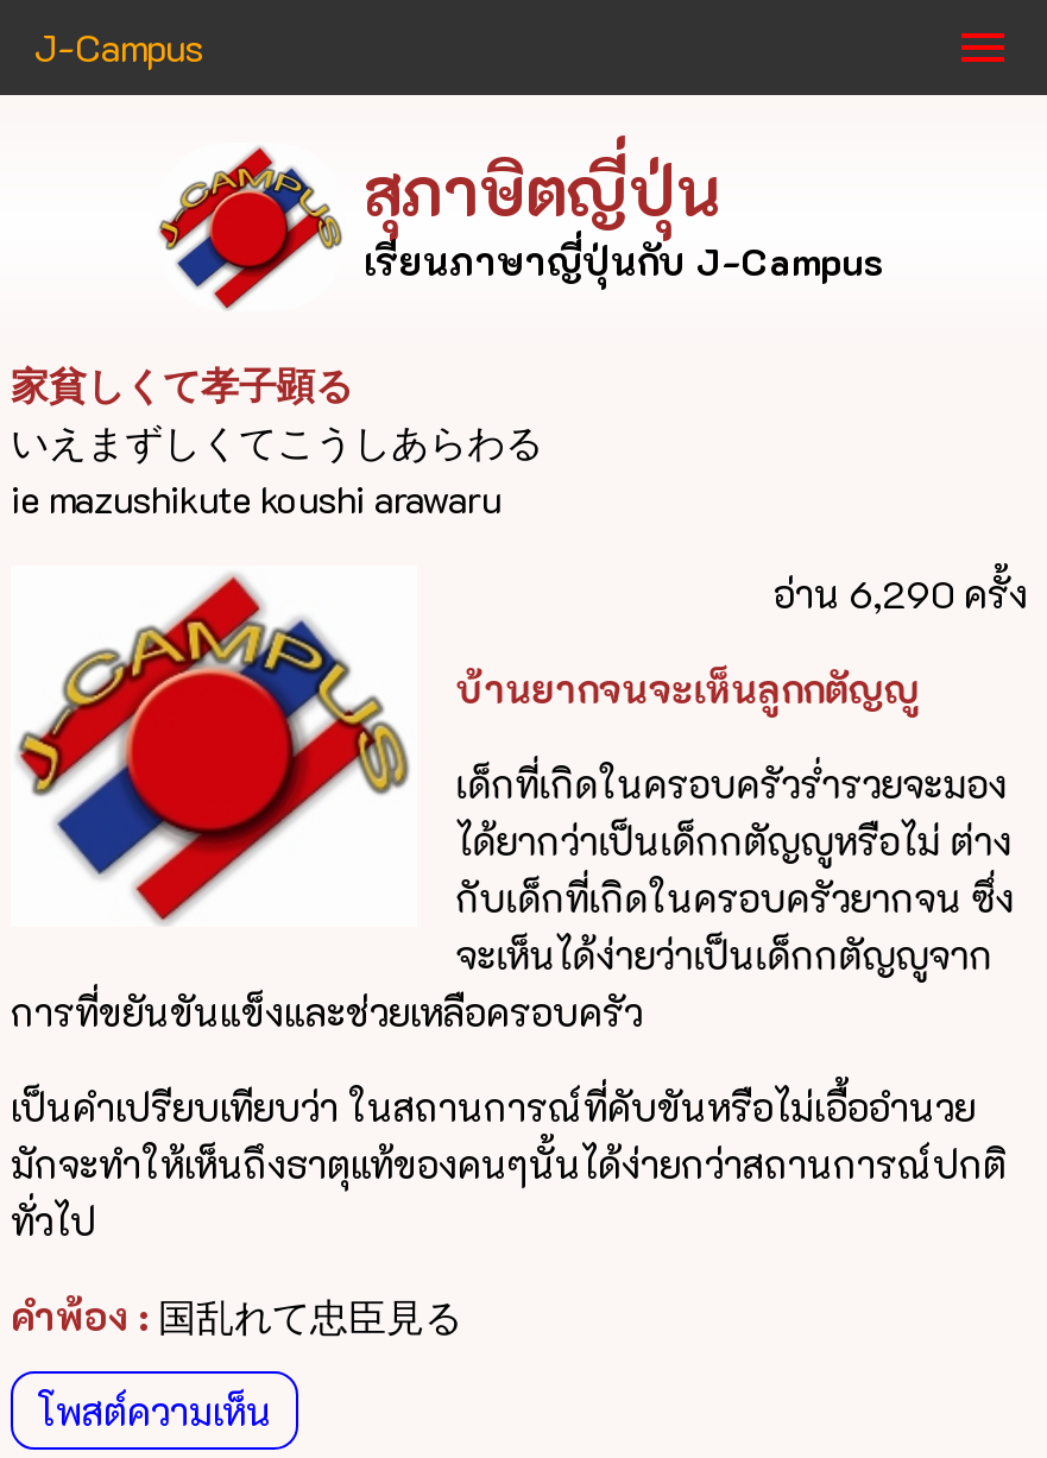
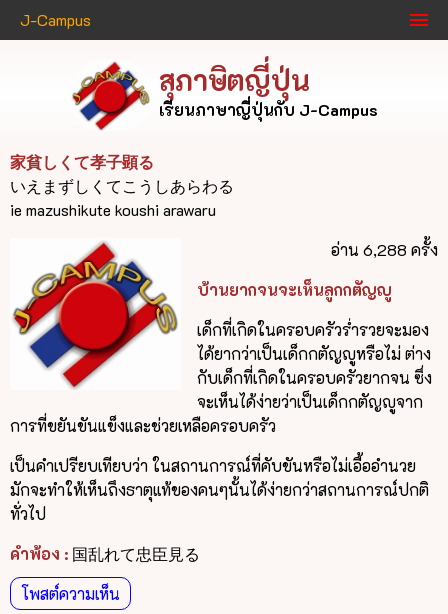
- อ่าน 6,290 ครั้ง
+ อ่าน 6,288 ครั้ง
